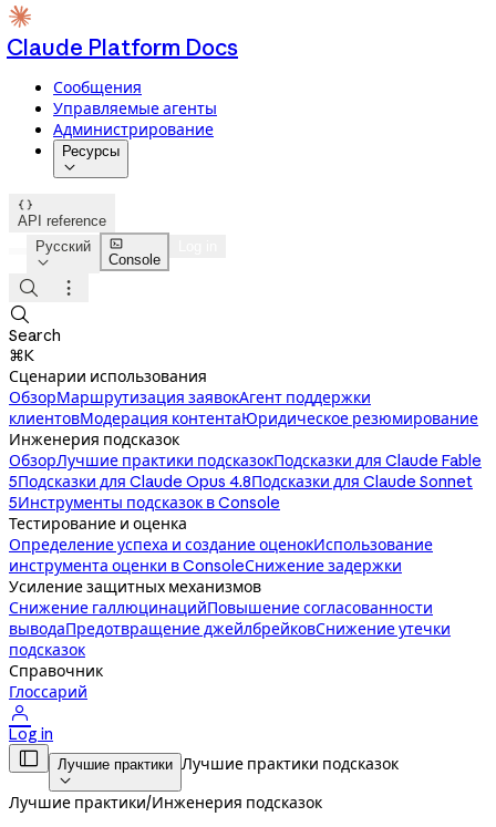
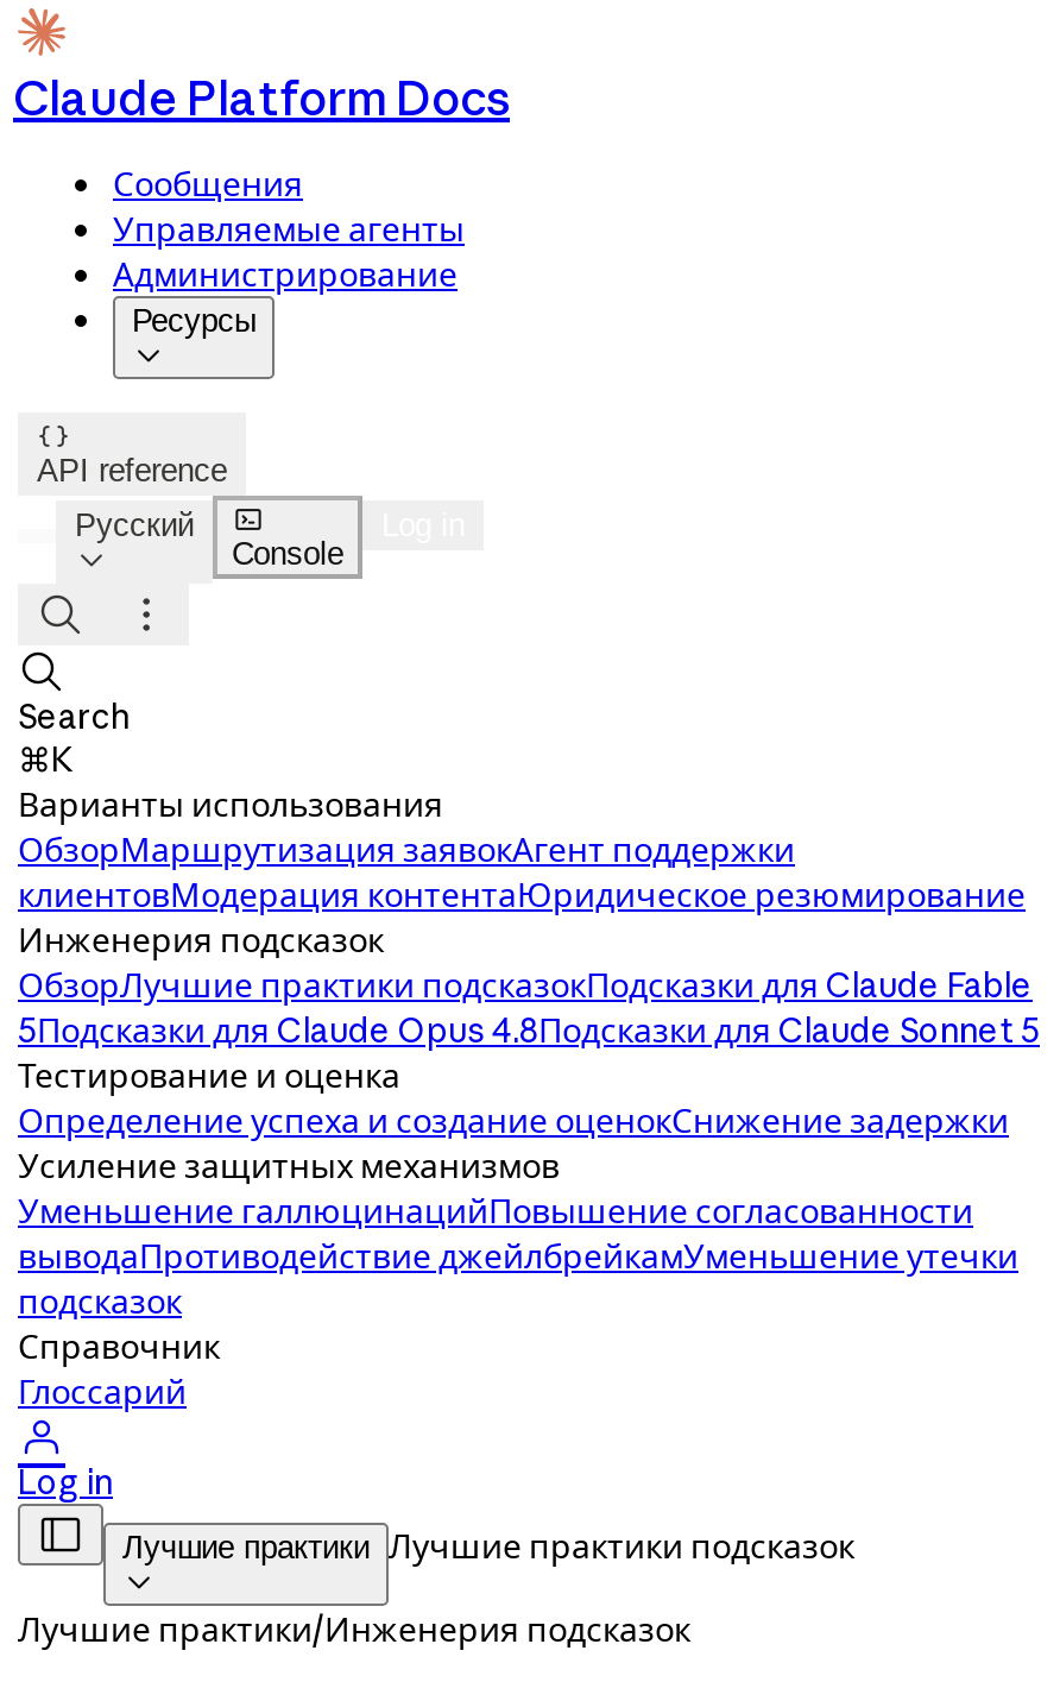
- Сценарии использования
+ Варианты использования

- 5Подсказки для Claude Opus 4.8Подсказки для Claude Sonnet
- 5Инструменты подсказок в Console
+ 5Подсказки для Claude Opus 4.8Подсказки для Claude Sonnet 5

- Определение успеха и создание оценокИспользование
- инструмента оценки в ConsoleСнижение задержки
+ Определение успеха и создание оценокСнижение задержки

- Снижение галлюцинацийПовышение согласованности
+ Уменьшение галлюцинацийПовышение согласованности

- выводаПредотвращение джейлбрейковСнижение утечки
+ выводаПротиводействие джейлбрейкамУменьшение утечки
